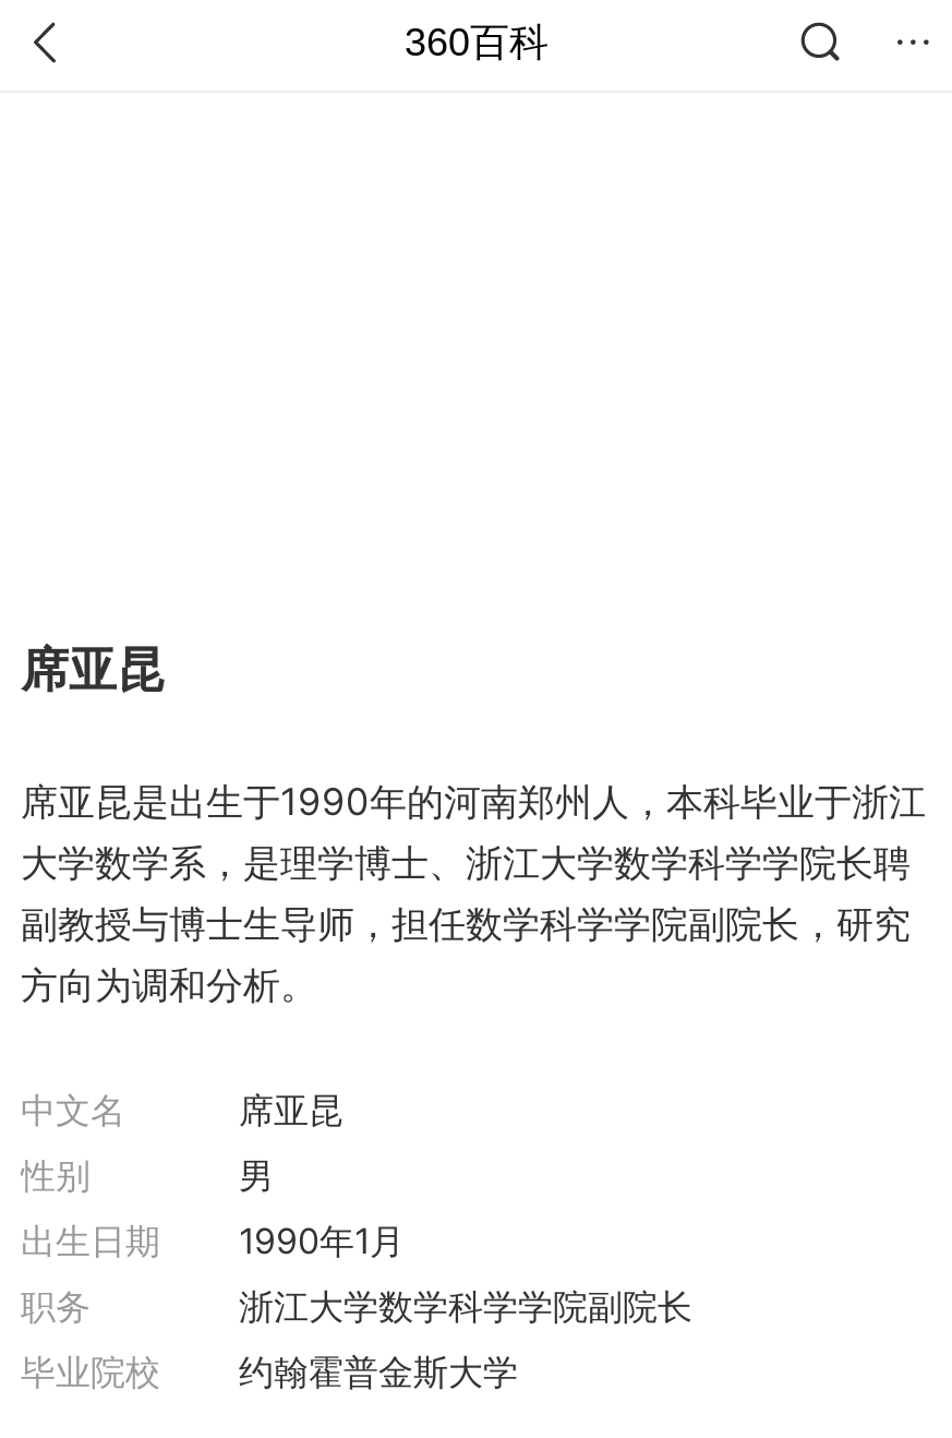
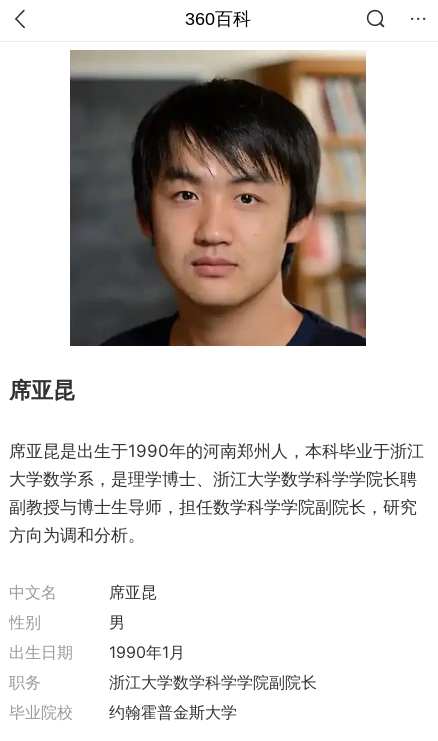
+ [image]
